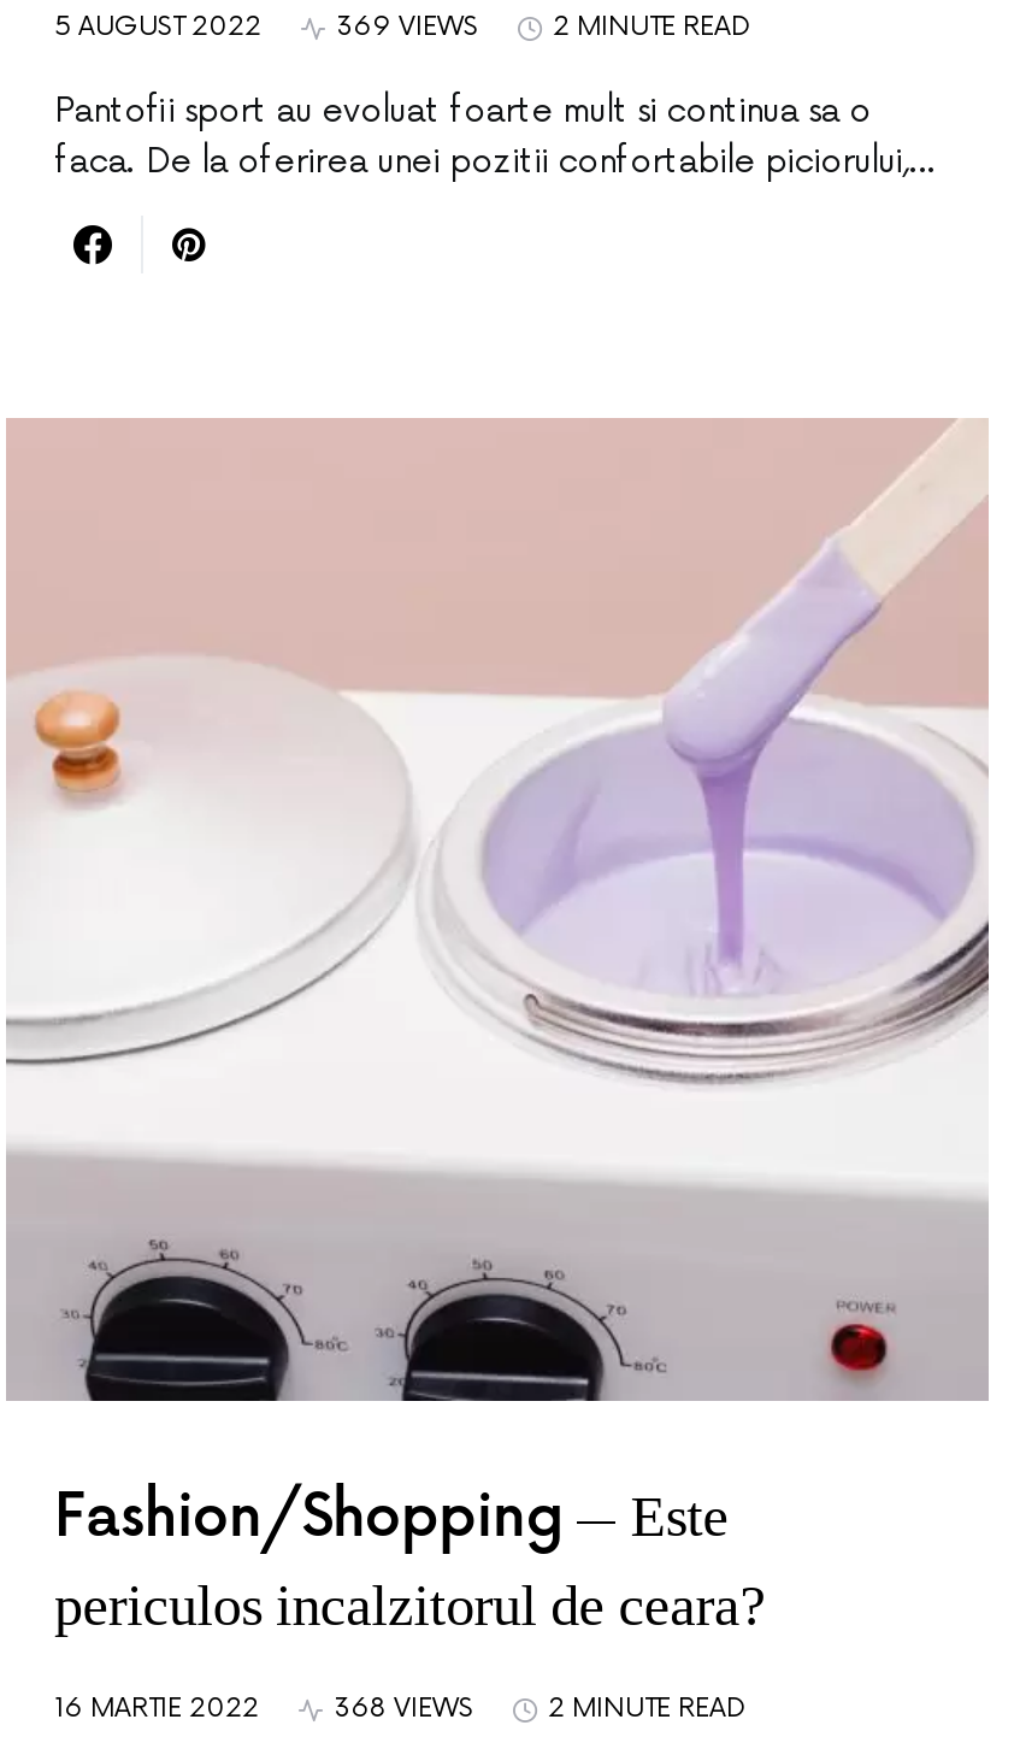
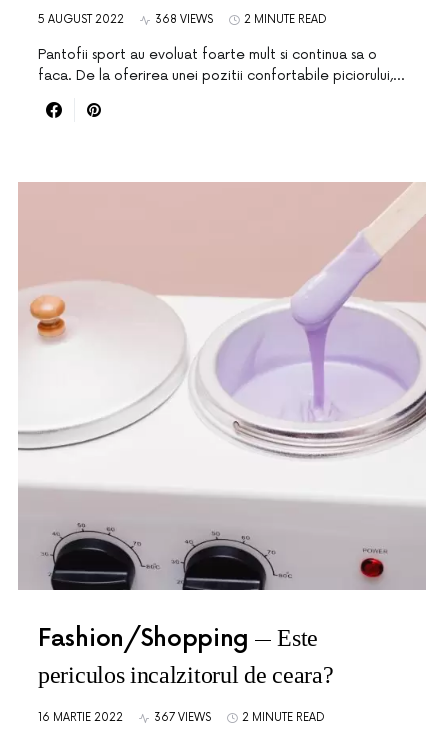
- 369 VIEWS
+ 368 VIEWS

- 368 VIEWS
+ 367 VIEWS
